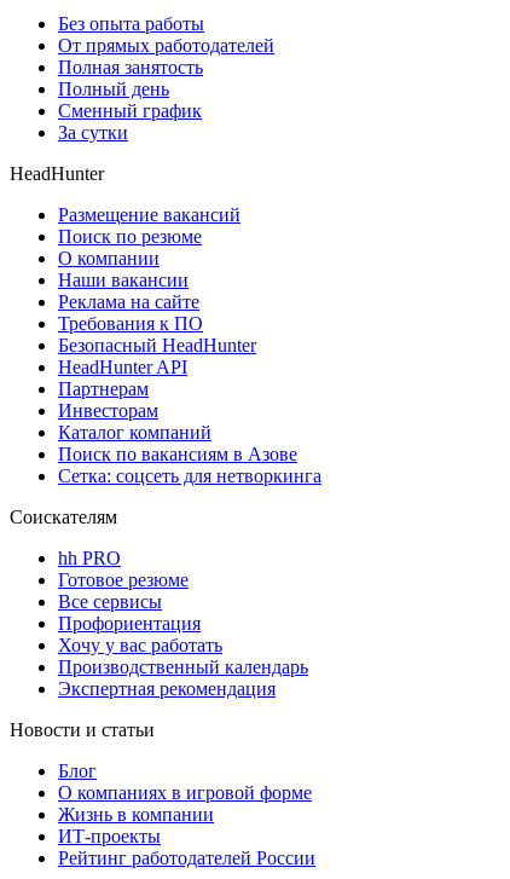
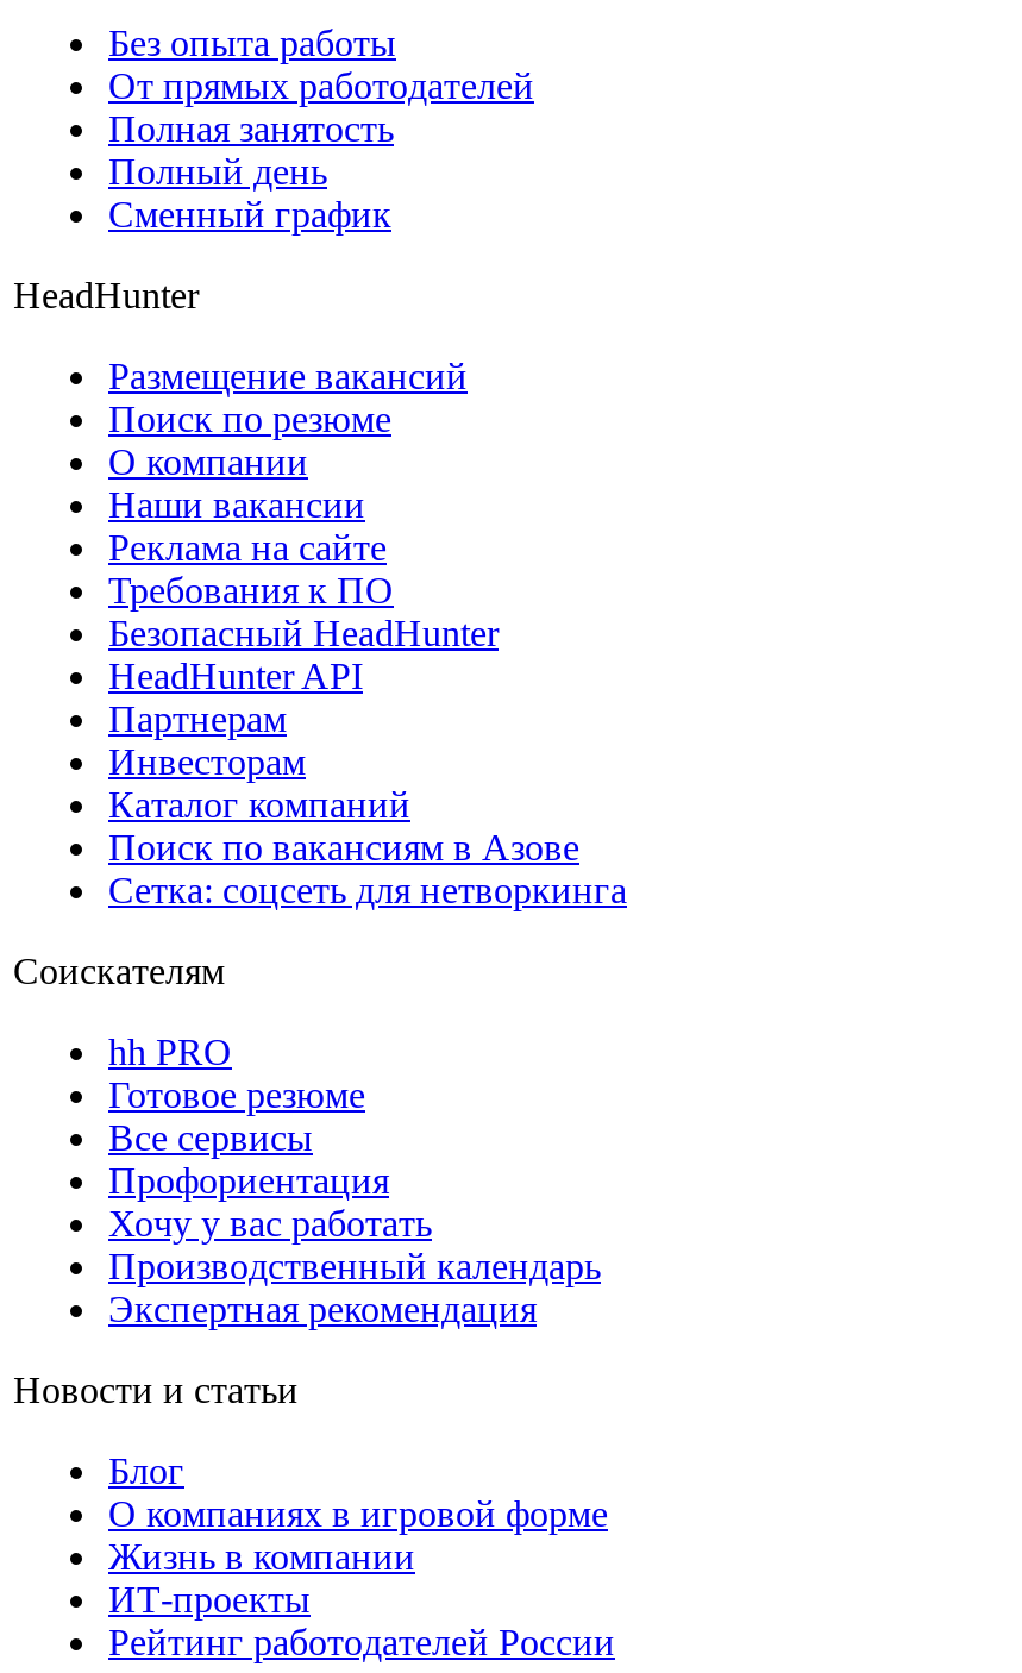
- За сутки
